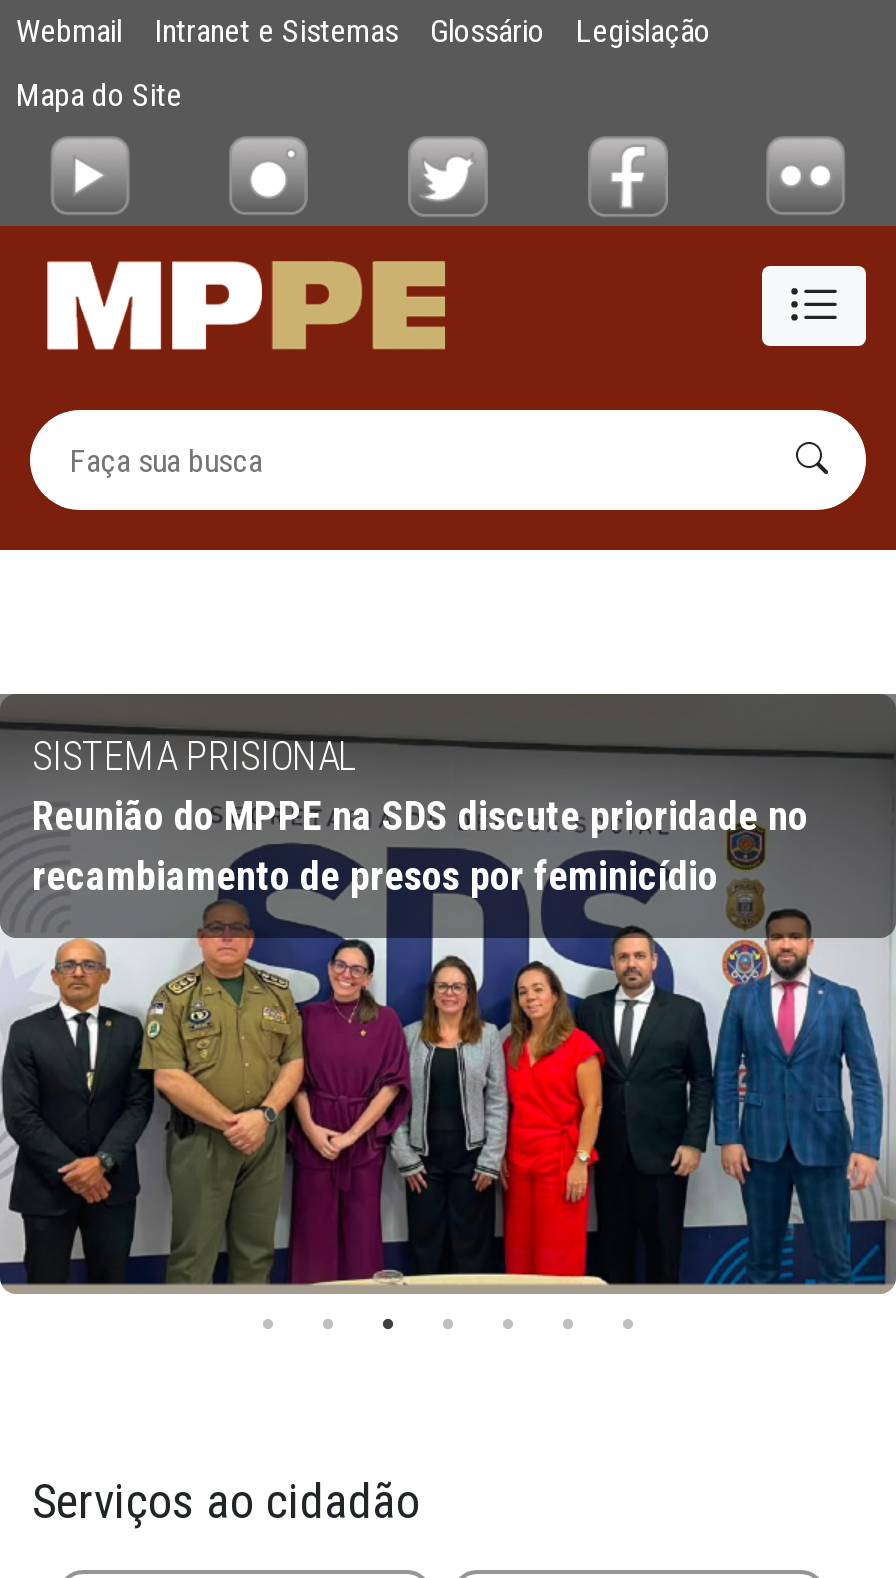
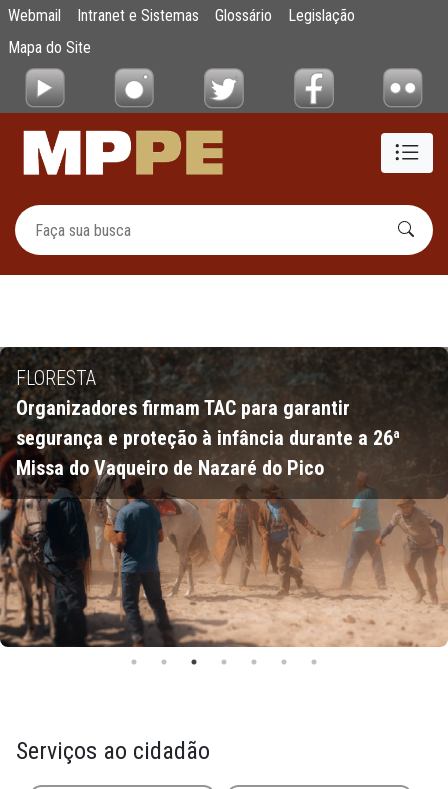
- [image]
- SISTEMA PRISIONAL
- Reunião do MPPE na SDS discute prioridade no
- recambiamento de presos por feminicídio
+ [image]
+ FLORESTA
+ Organizadores firmam TAC para garantir
+ segurança e proteção à infância durante a 26ª
+ Missa do Vaqueiro de Nazaré do Pico
